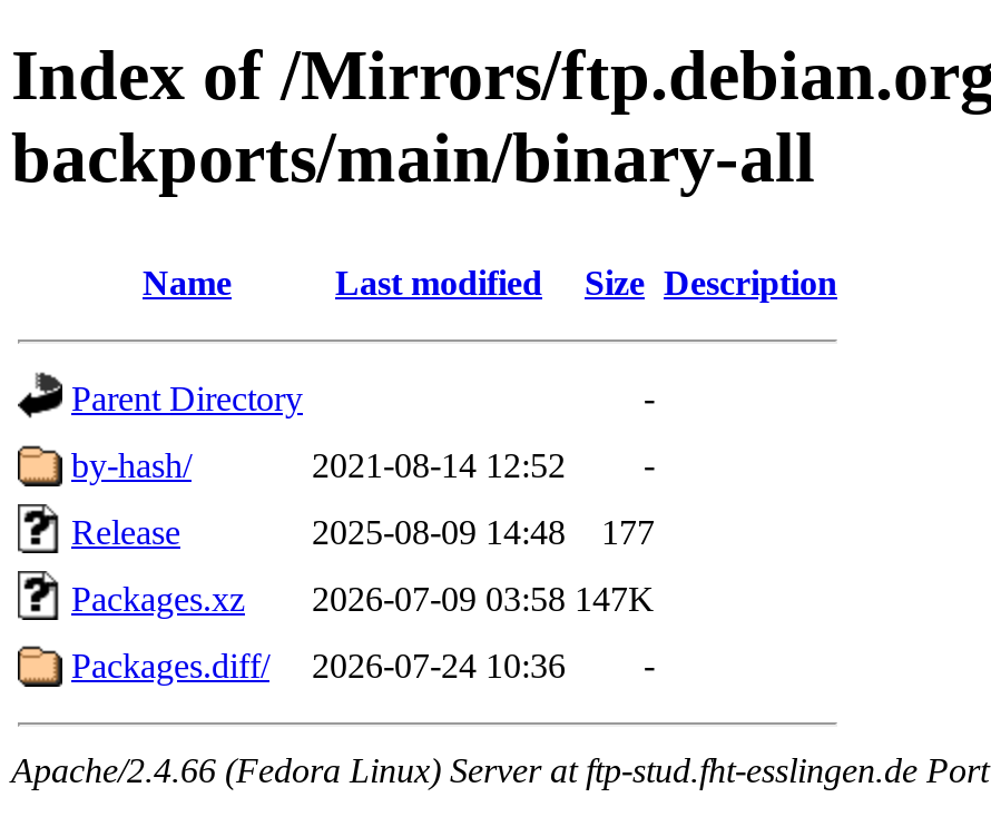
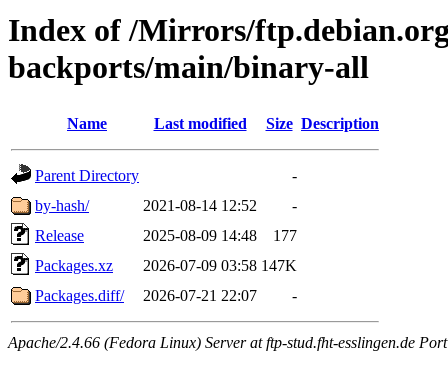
- Packages.diff/ 2026-07-24 10:36
+ Packages.diff/ 2026-07-21 22:07
